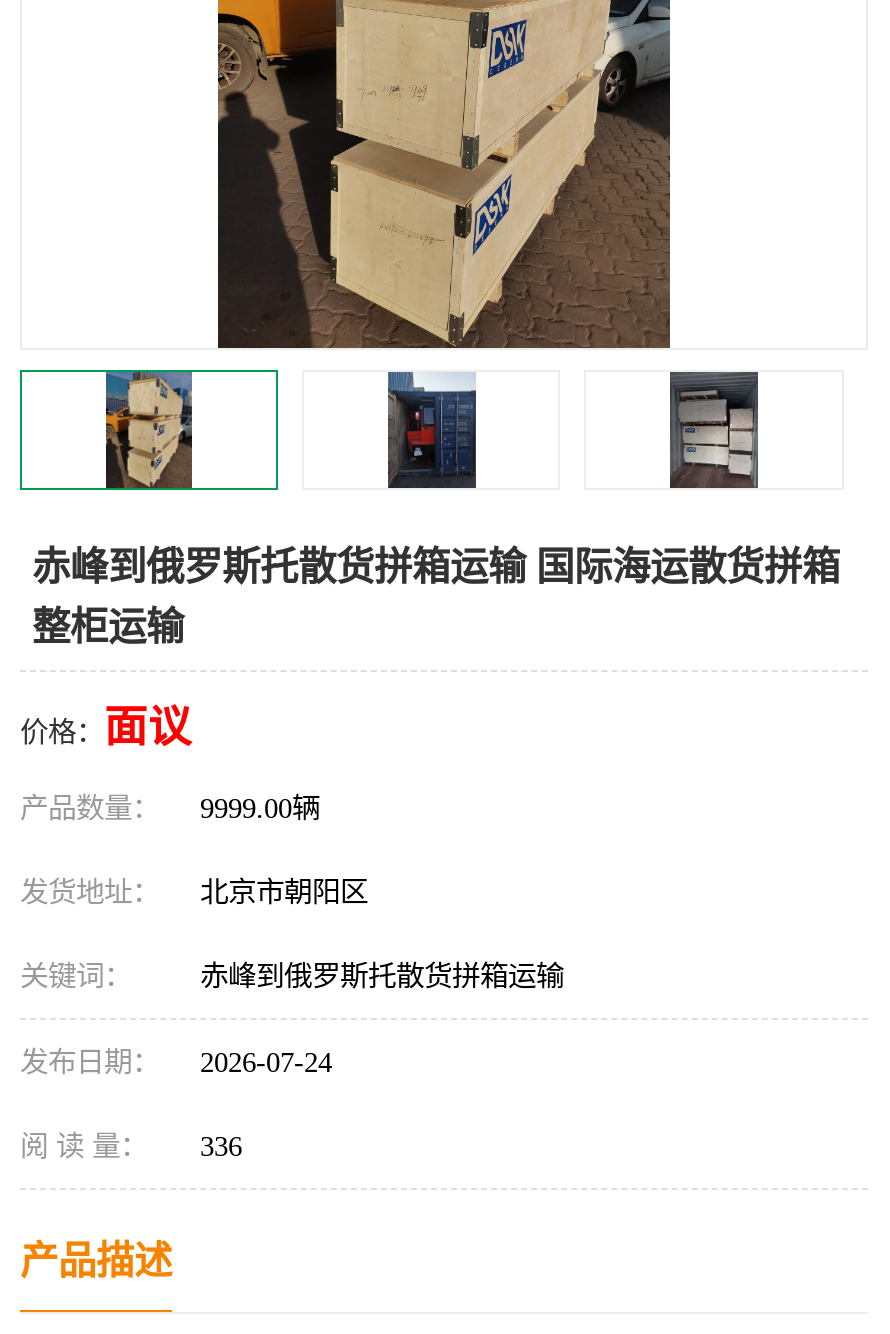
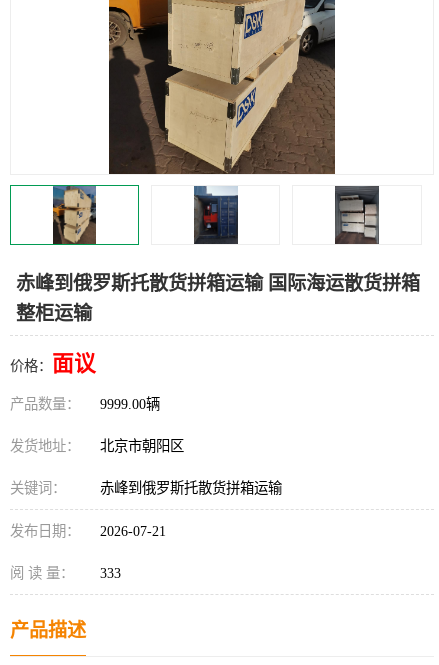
- 发布日期： 2026-07-24
+ 发布日期： 2026-07-21

- 阅 读 量： 336
+ 阅 读 量： 333
